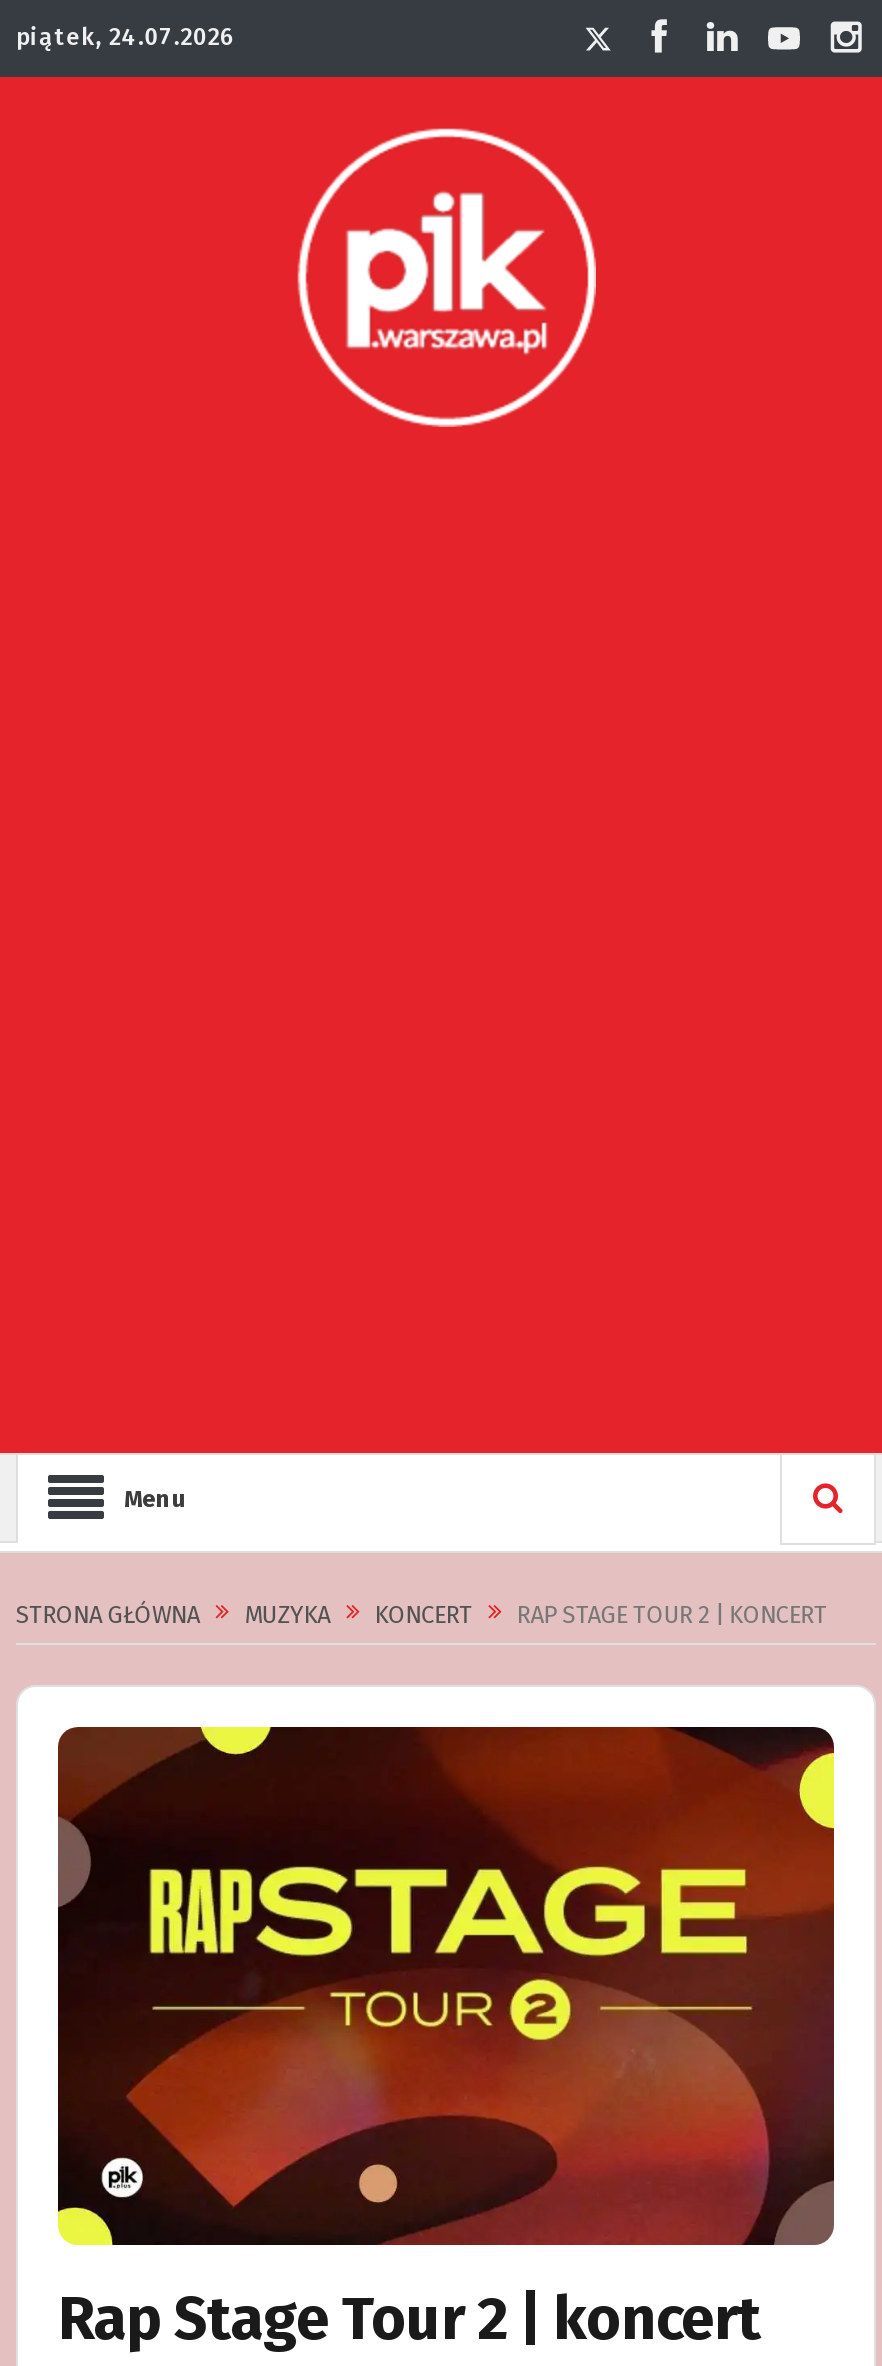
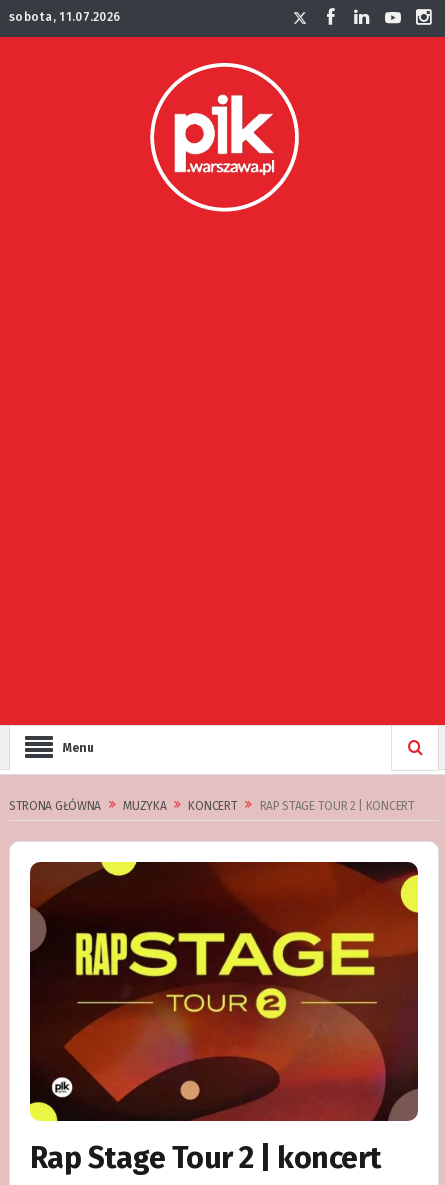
- piątek, 24.07.2026
+ sobota, 11.07.2026
